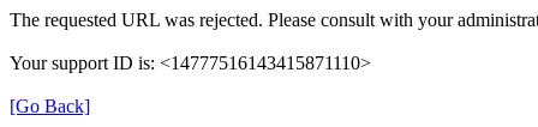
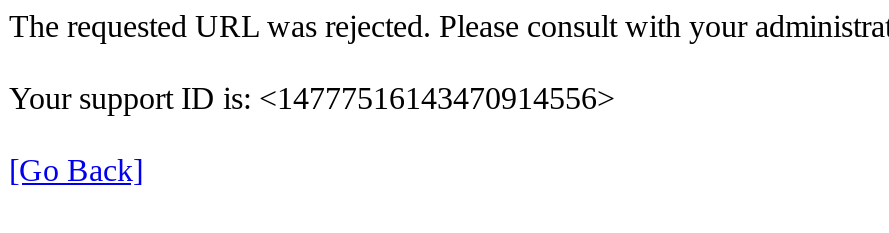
- Your support ID is: <14777516143415871110>
+ Your support ID is: <14777516143470914556>
